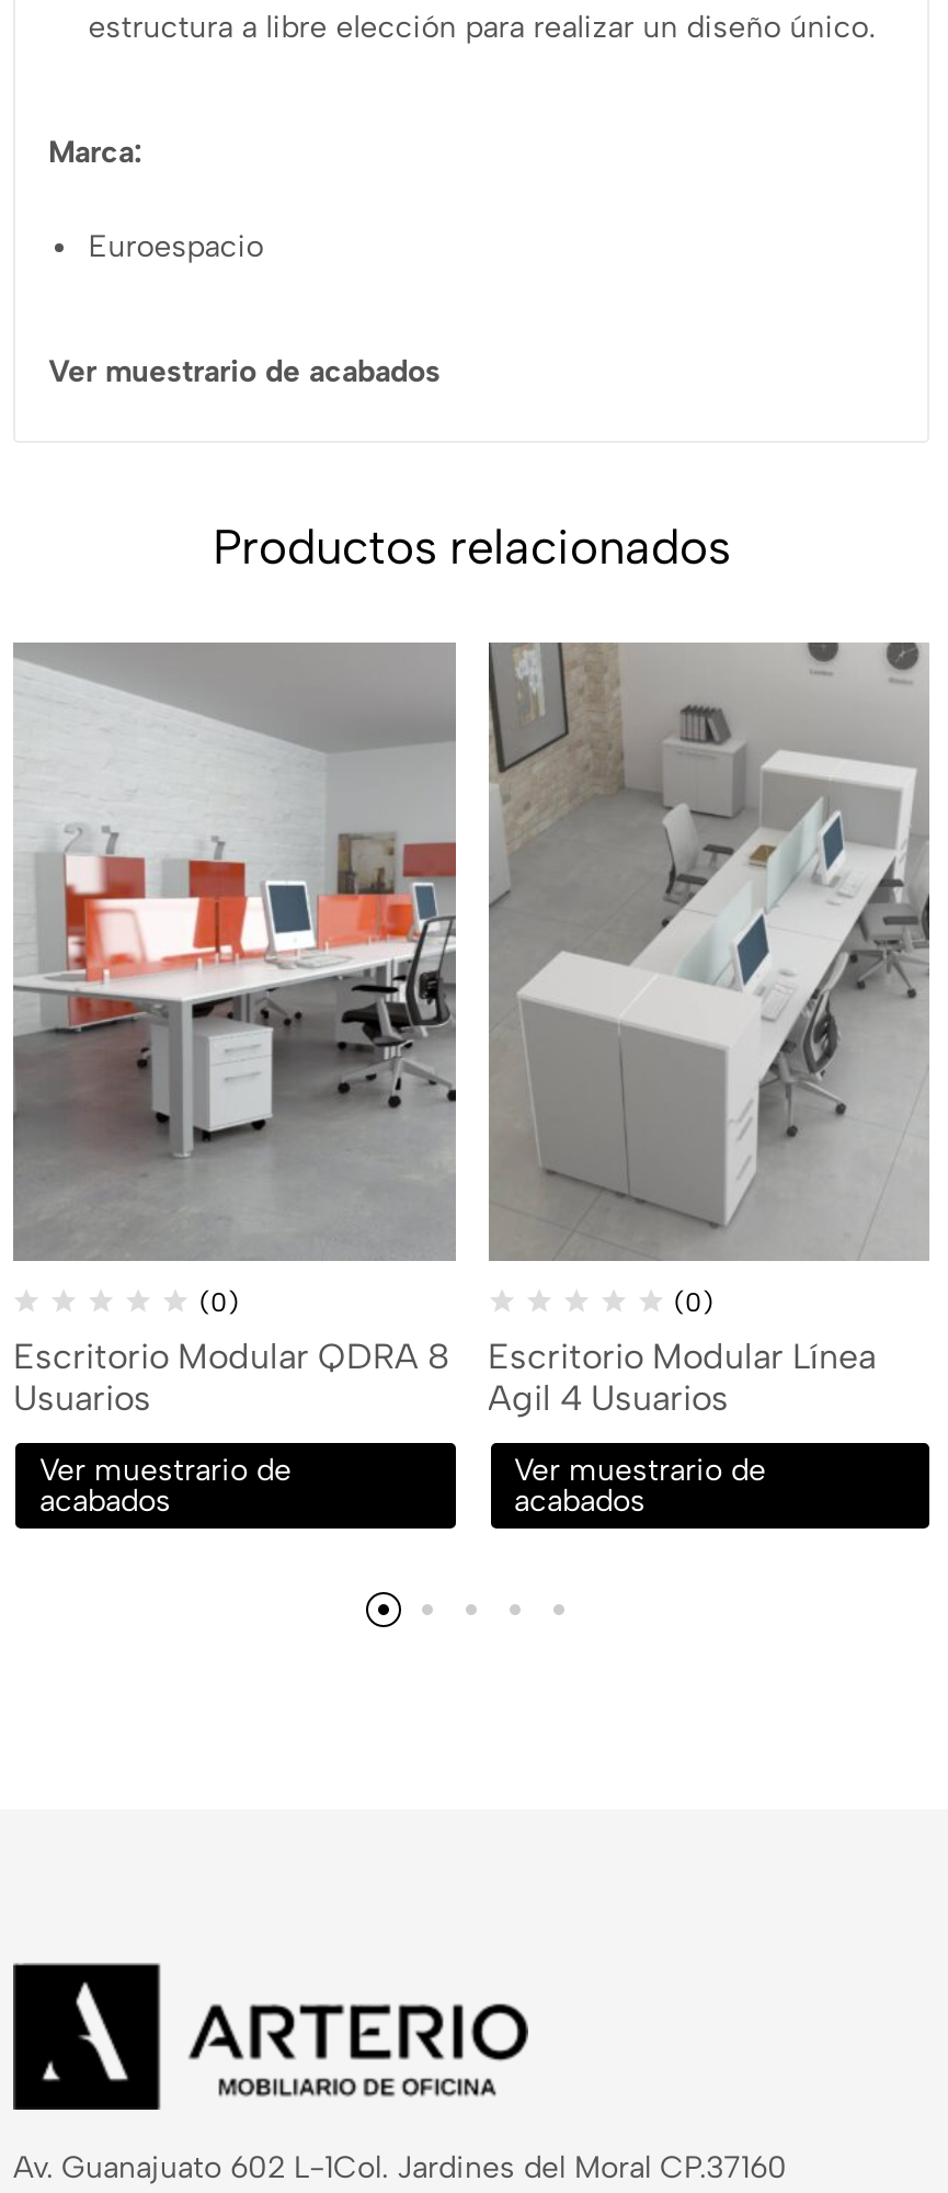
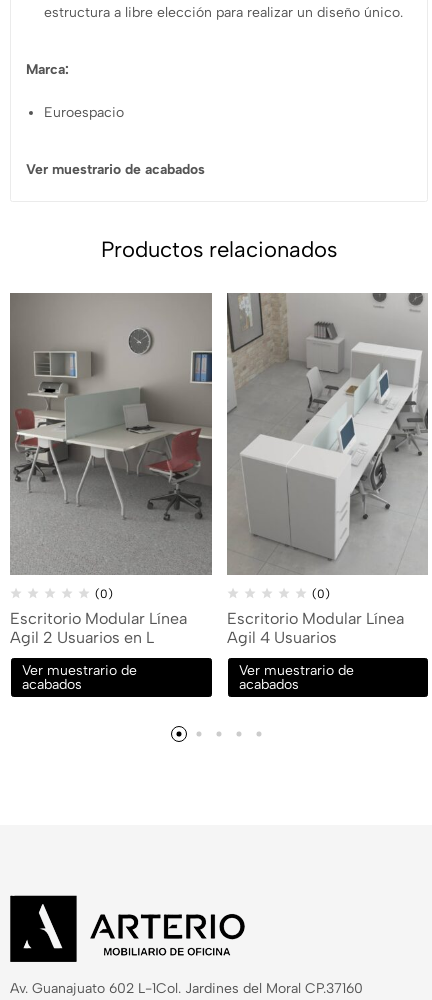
- [image]
+ [image]

- Escritorio Modular QDRA 8
- Usuarios
+ Escritorio Modular Línea
+ Agil 2 Usuarios en L
